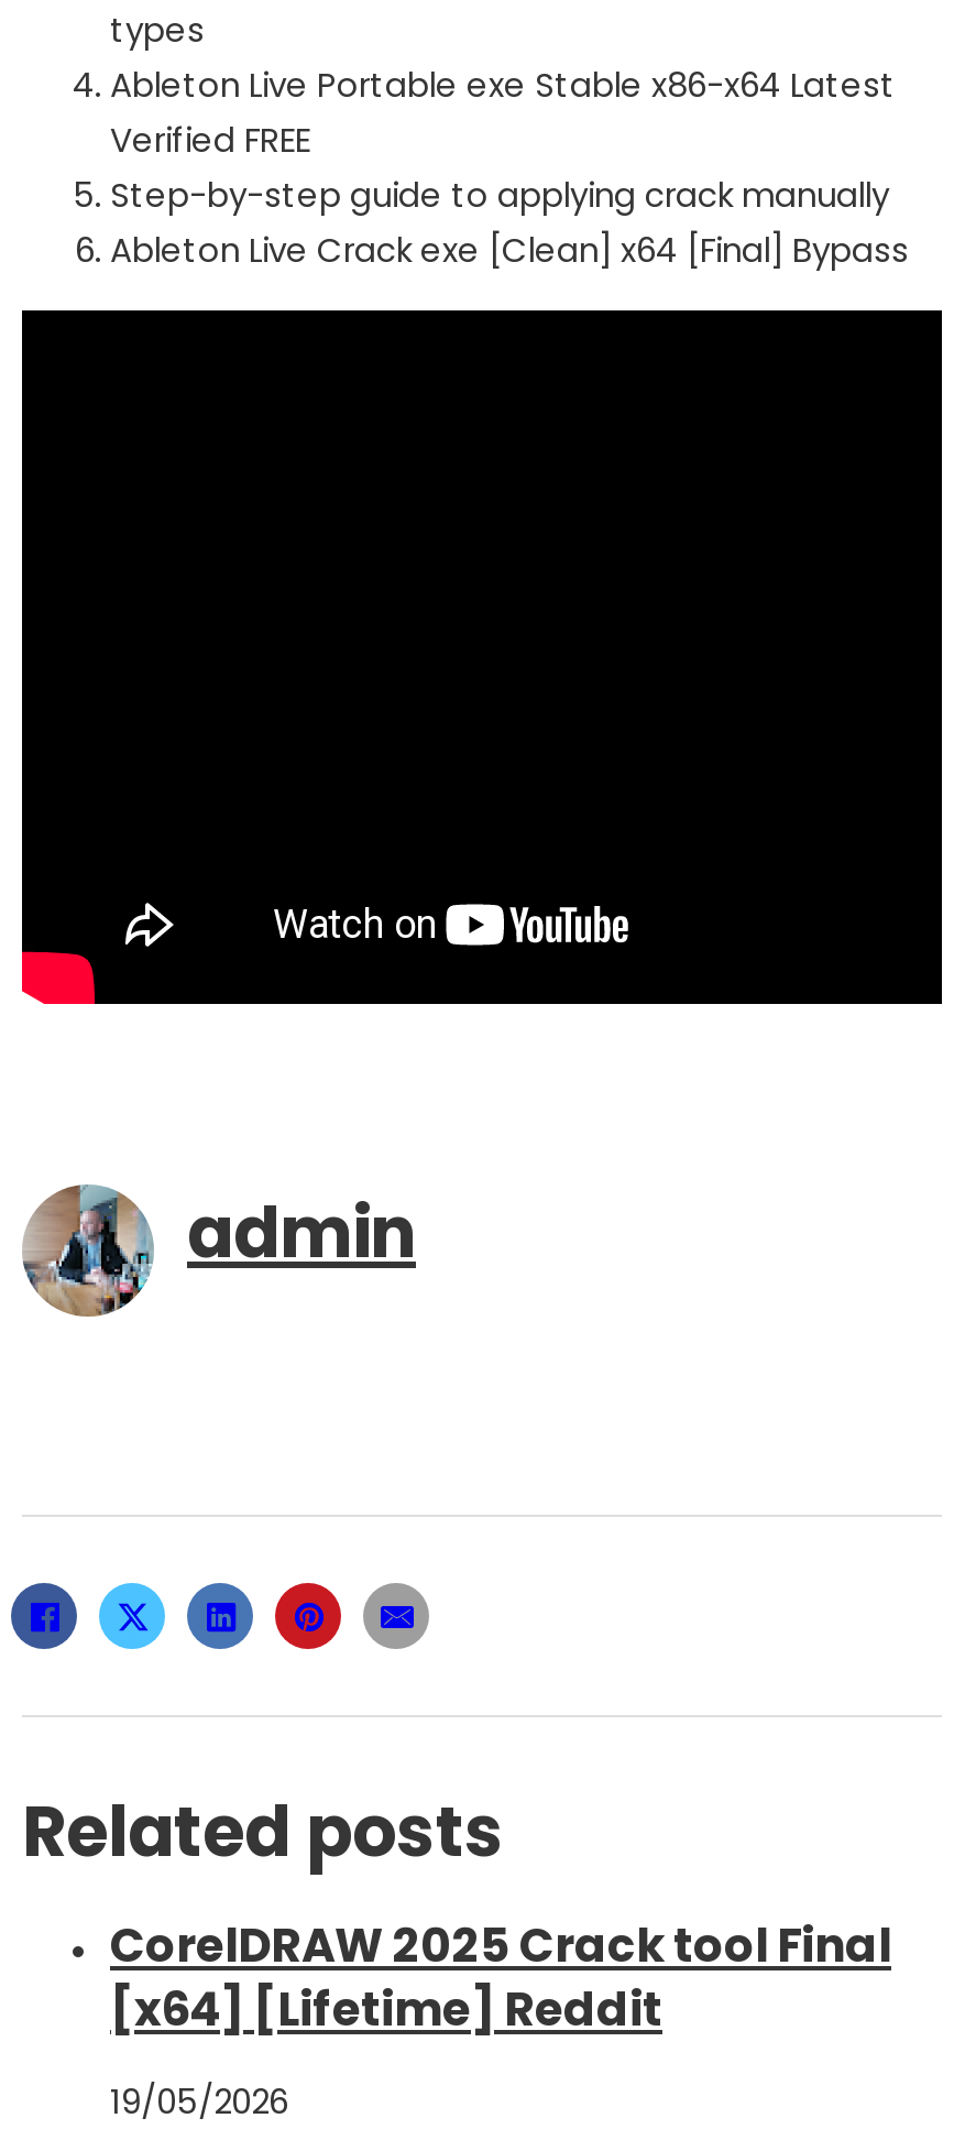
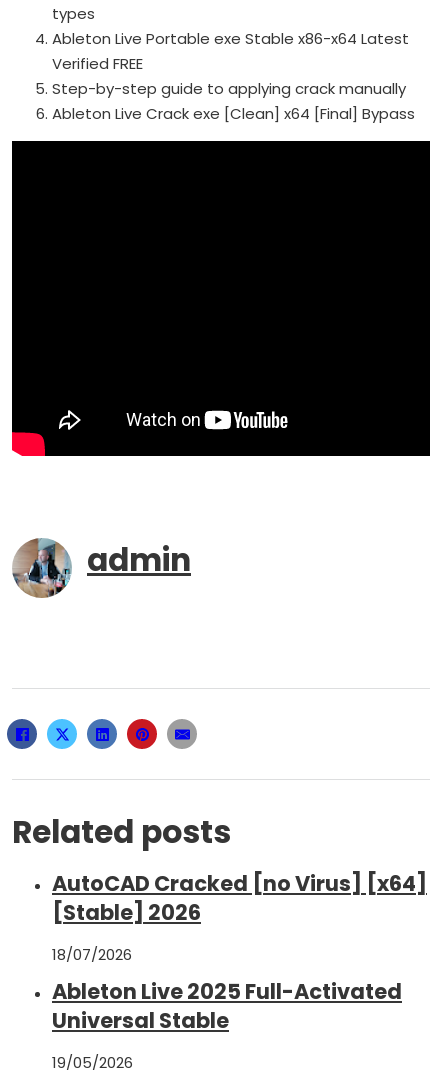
- CorelDRAW 2025 Crack tool Final
- [x64] [Lifetime] Reddit
+ AutoCAD Cracked [no Virus] [x64]
+ [Stable] 2026
+ 18/07/2026
+ Ableton Live 2025 Full-Activated
+ Universal Stable
